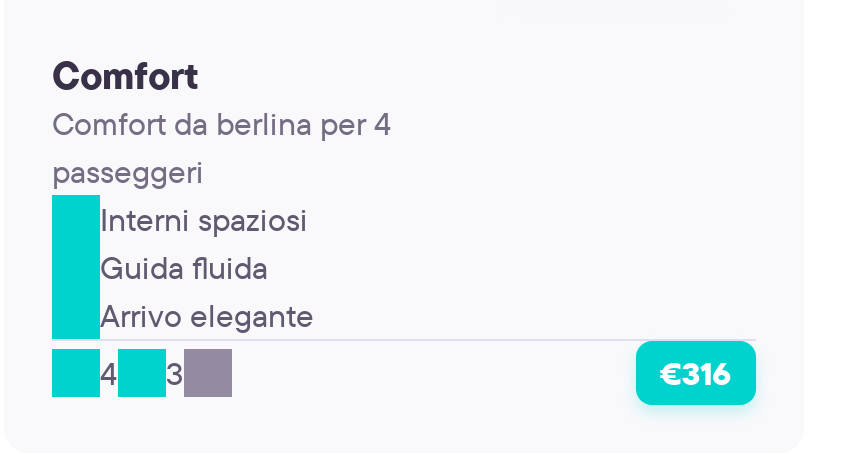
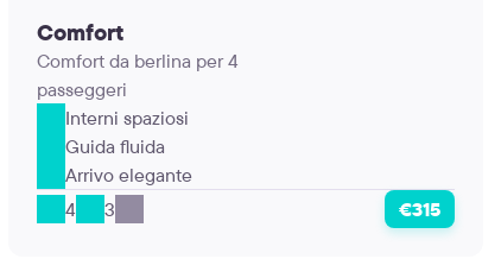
- €316
+ €315
